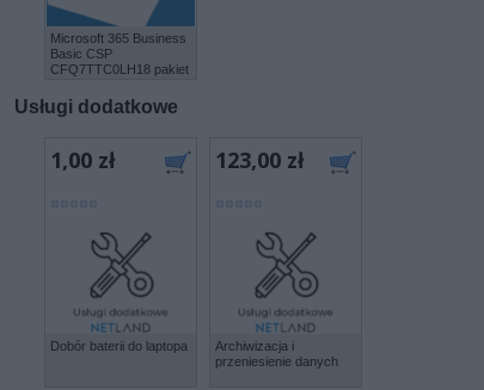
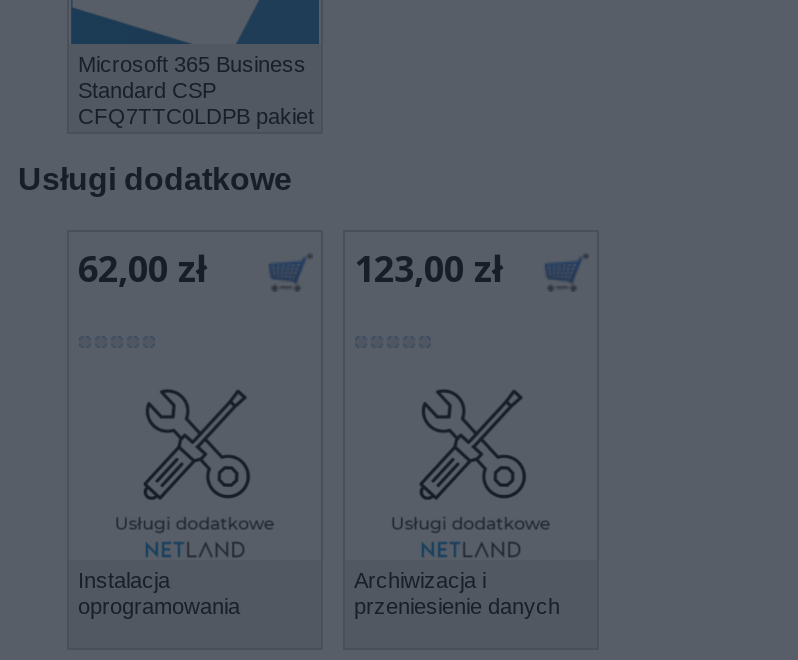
- Basic CSP
+ Standard CSP

- CFQ7TTC0LH18 pakiet
+ CFQ7TTC0LDPB pakiet

- 1,00 zł
+ 62,00 zł

- Dobór baterii do laptopa
+ Instalacja
+ oprogramowania
